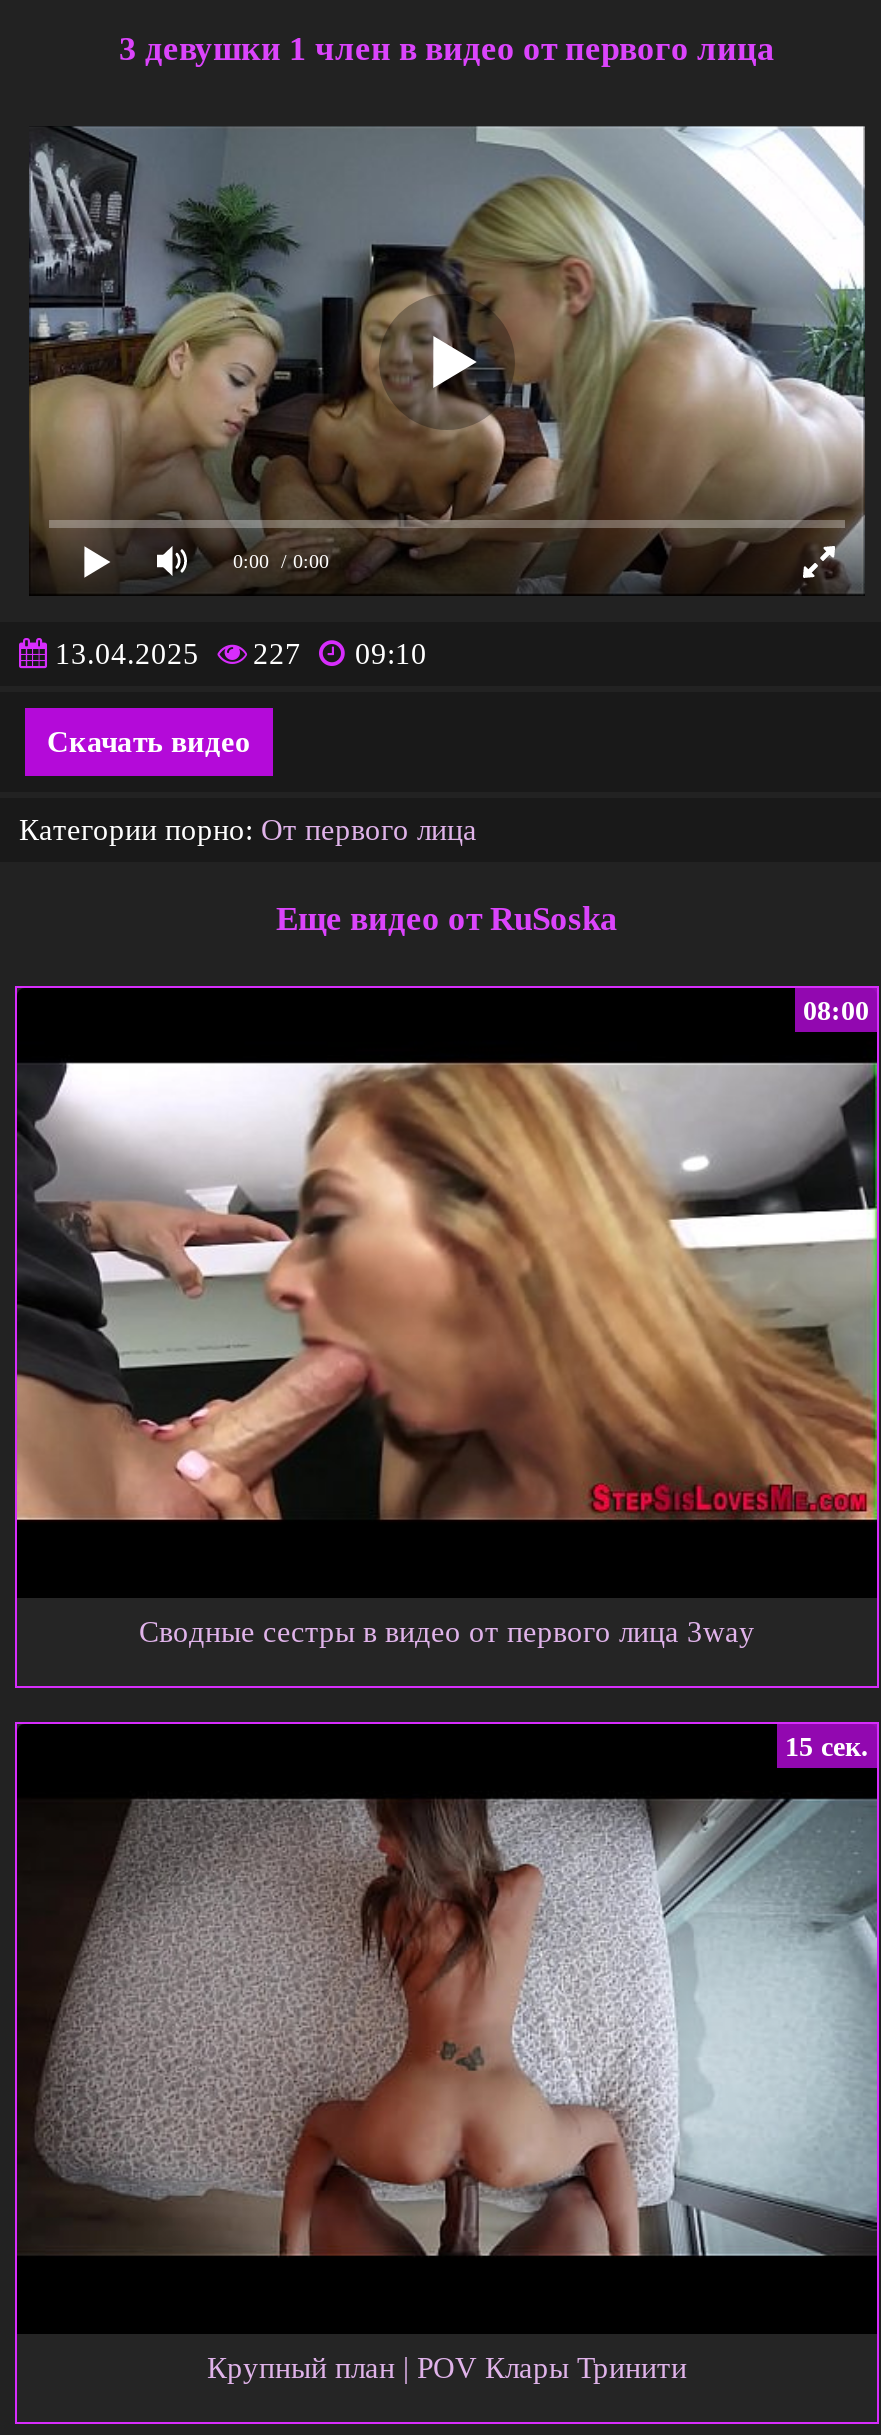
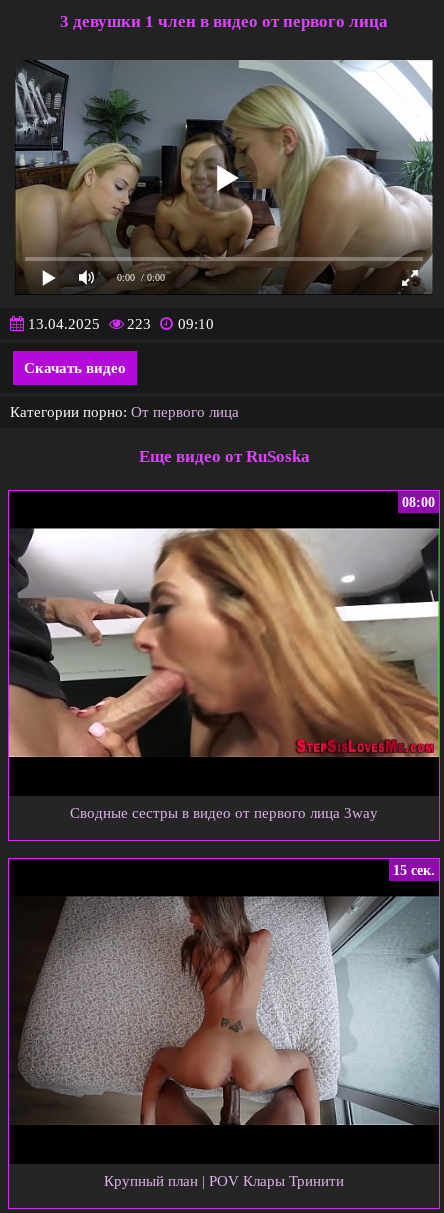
- 13.04.2025 227 09:10
+ 13.04.2025 223 09:10
